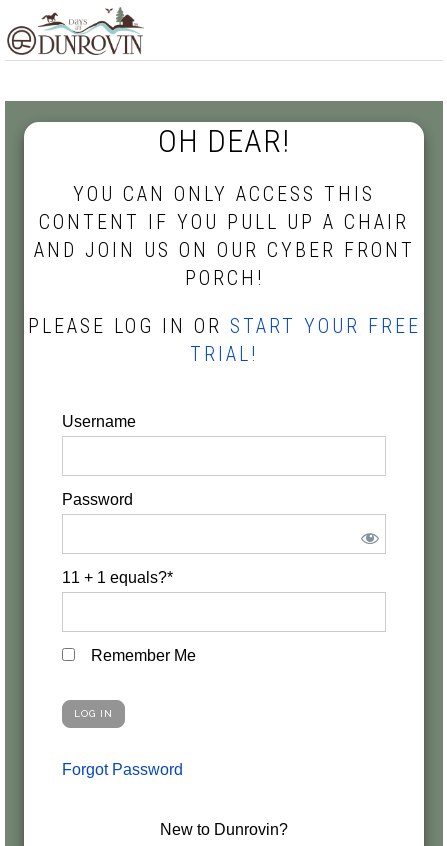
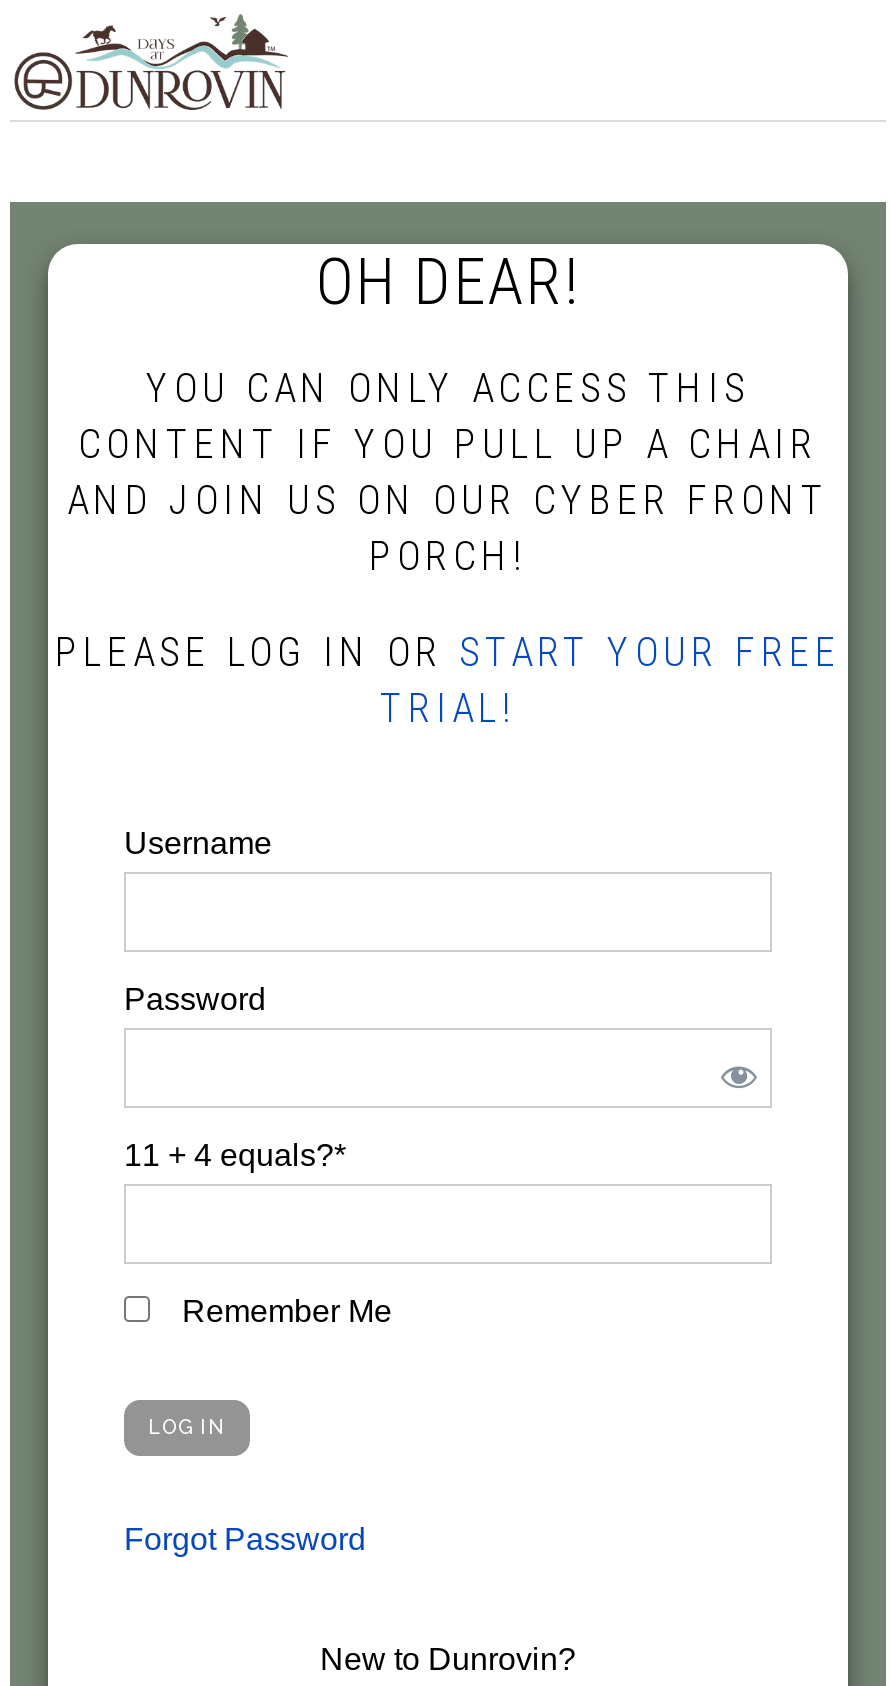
- 11 + 1 equals?*
+ 11 + 4 equals?*
